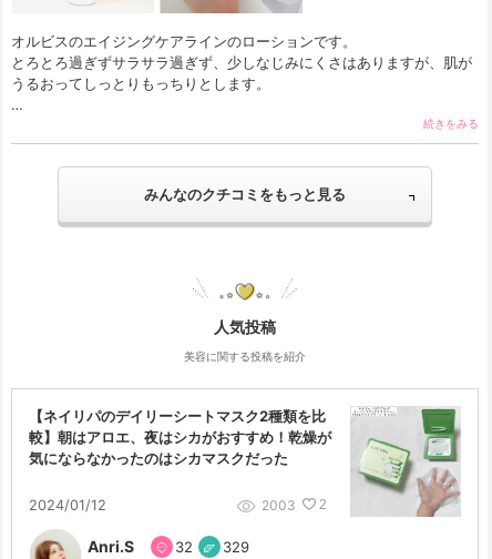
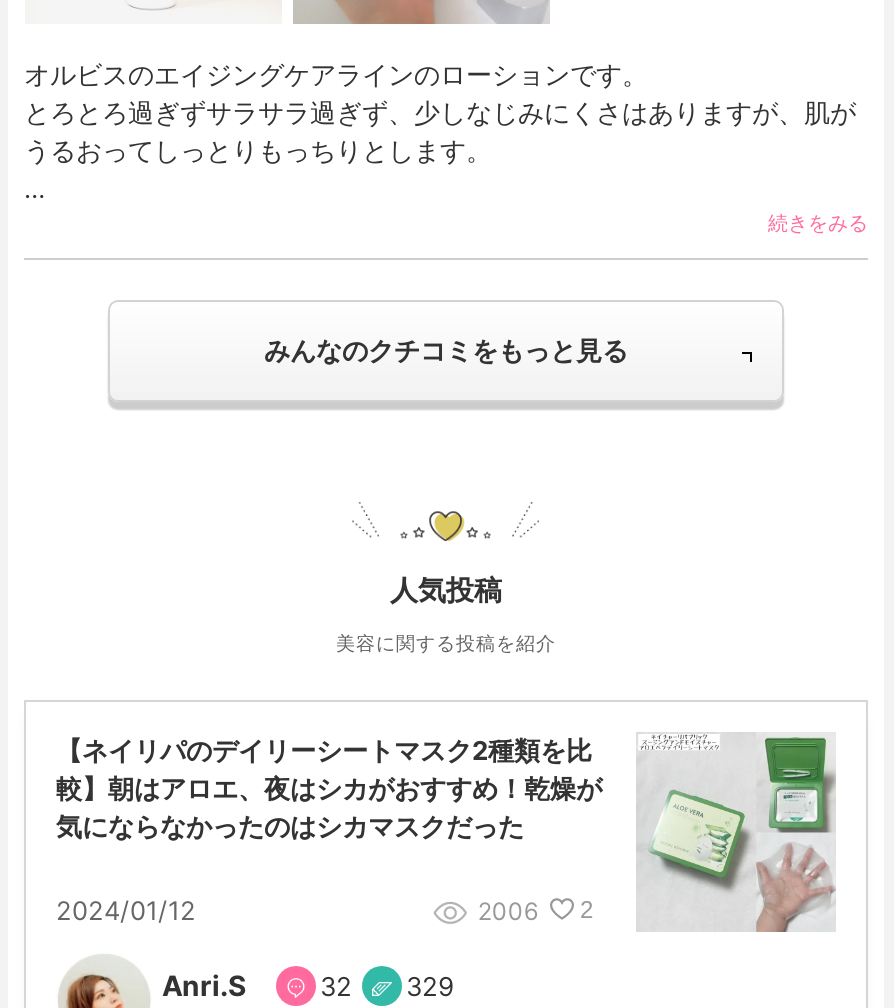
- 2003 2
+ 2006 2
